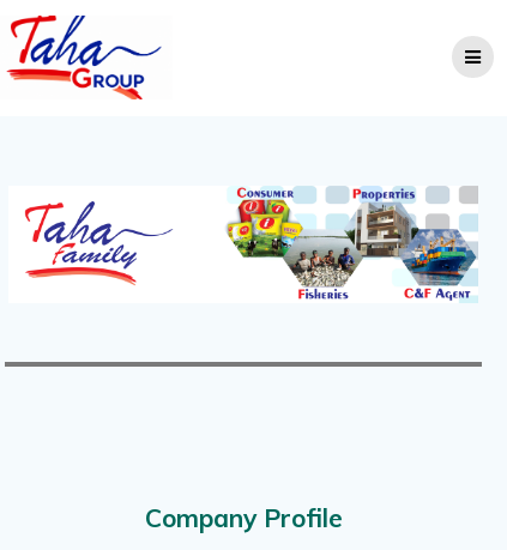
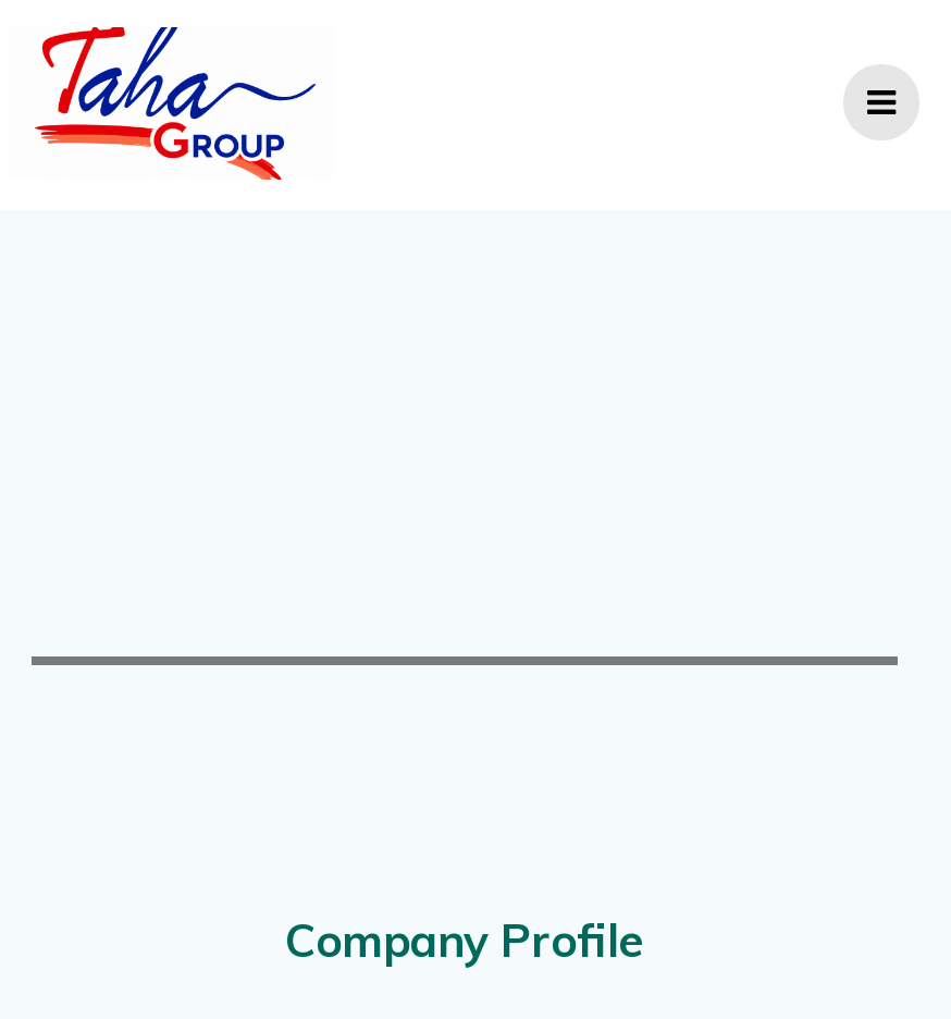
- [image]

- [image]
